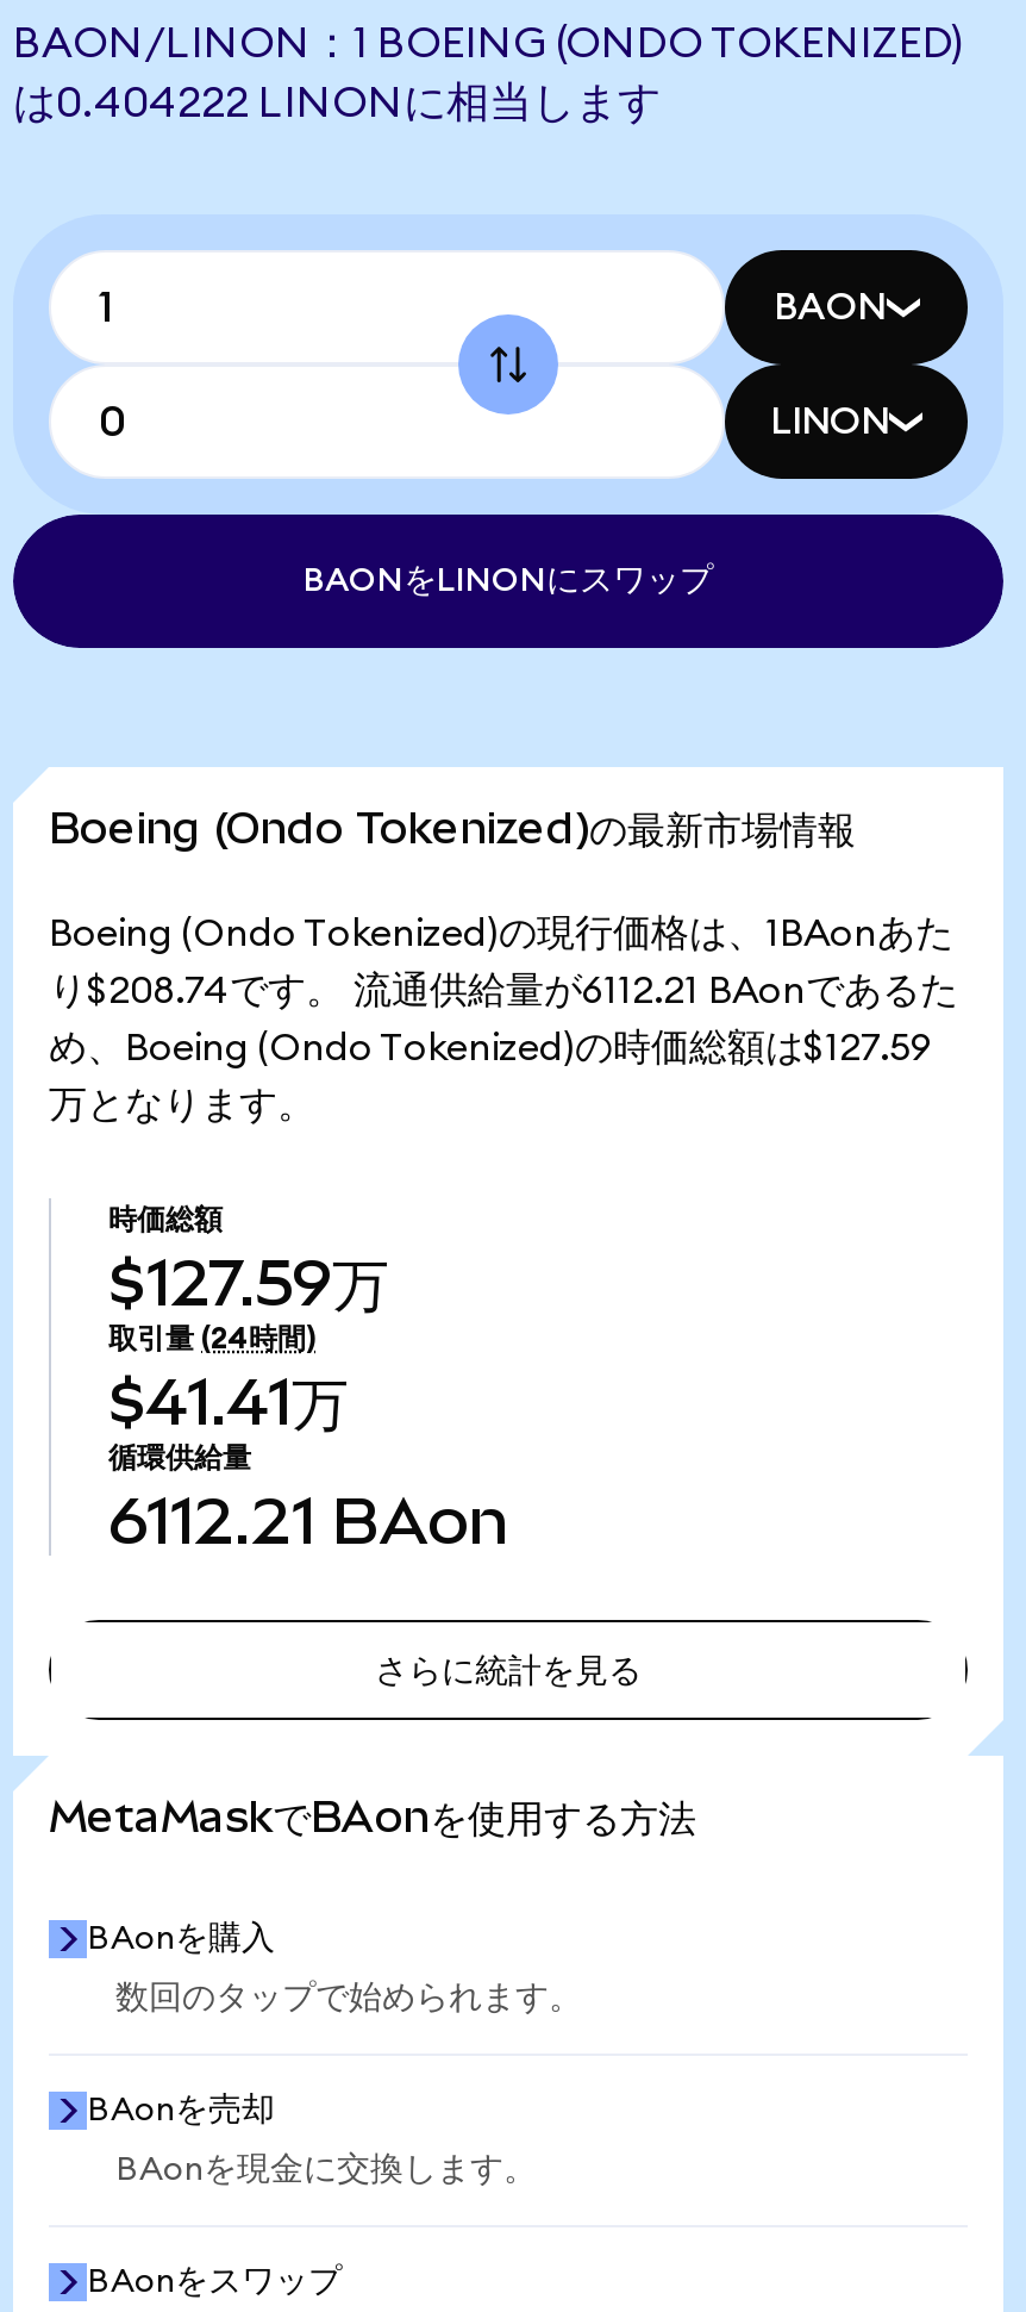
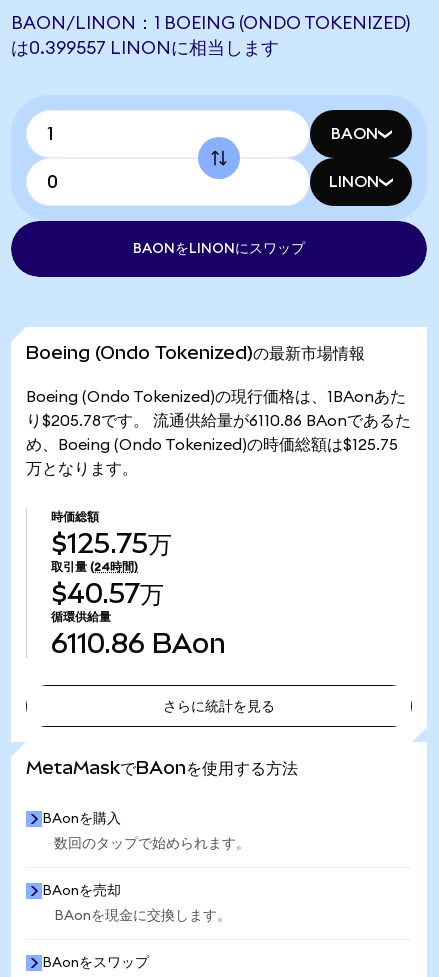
- は0.404222 LINONに相当します
+ は0.399557 LINONに相当します

- り$208.74です。 流通供給量が6112.21 BAonであるた
+ り$205.78です。 流通供給量が6110.86 BAonであるた

- め、Boeing (Ondo Tokenized)の時価総額は$127.59
+ め、Boeing (Ondo Tokenized)の時価総額は$125.75

- $127.59万
+ $125.75万

- $41.41万
+ $40.57万

- 6112.21 BAon
+ 6110.86 BAon
